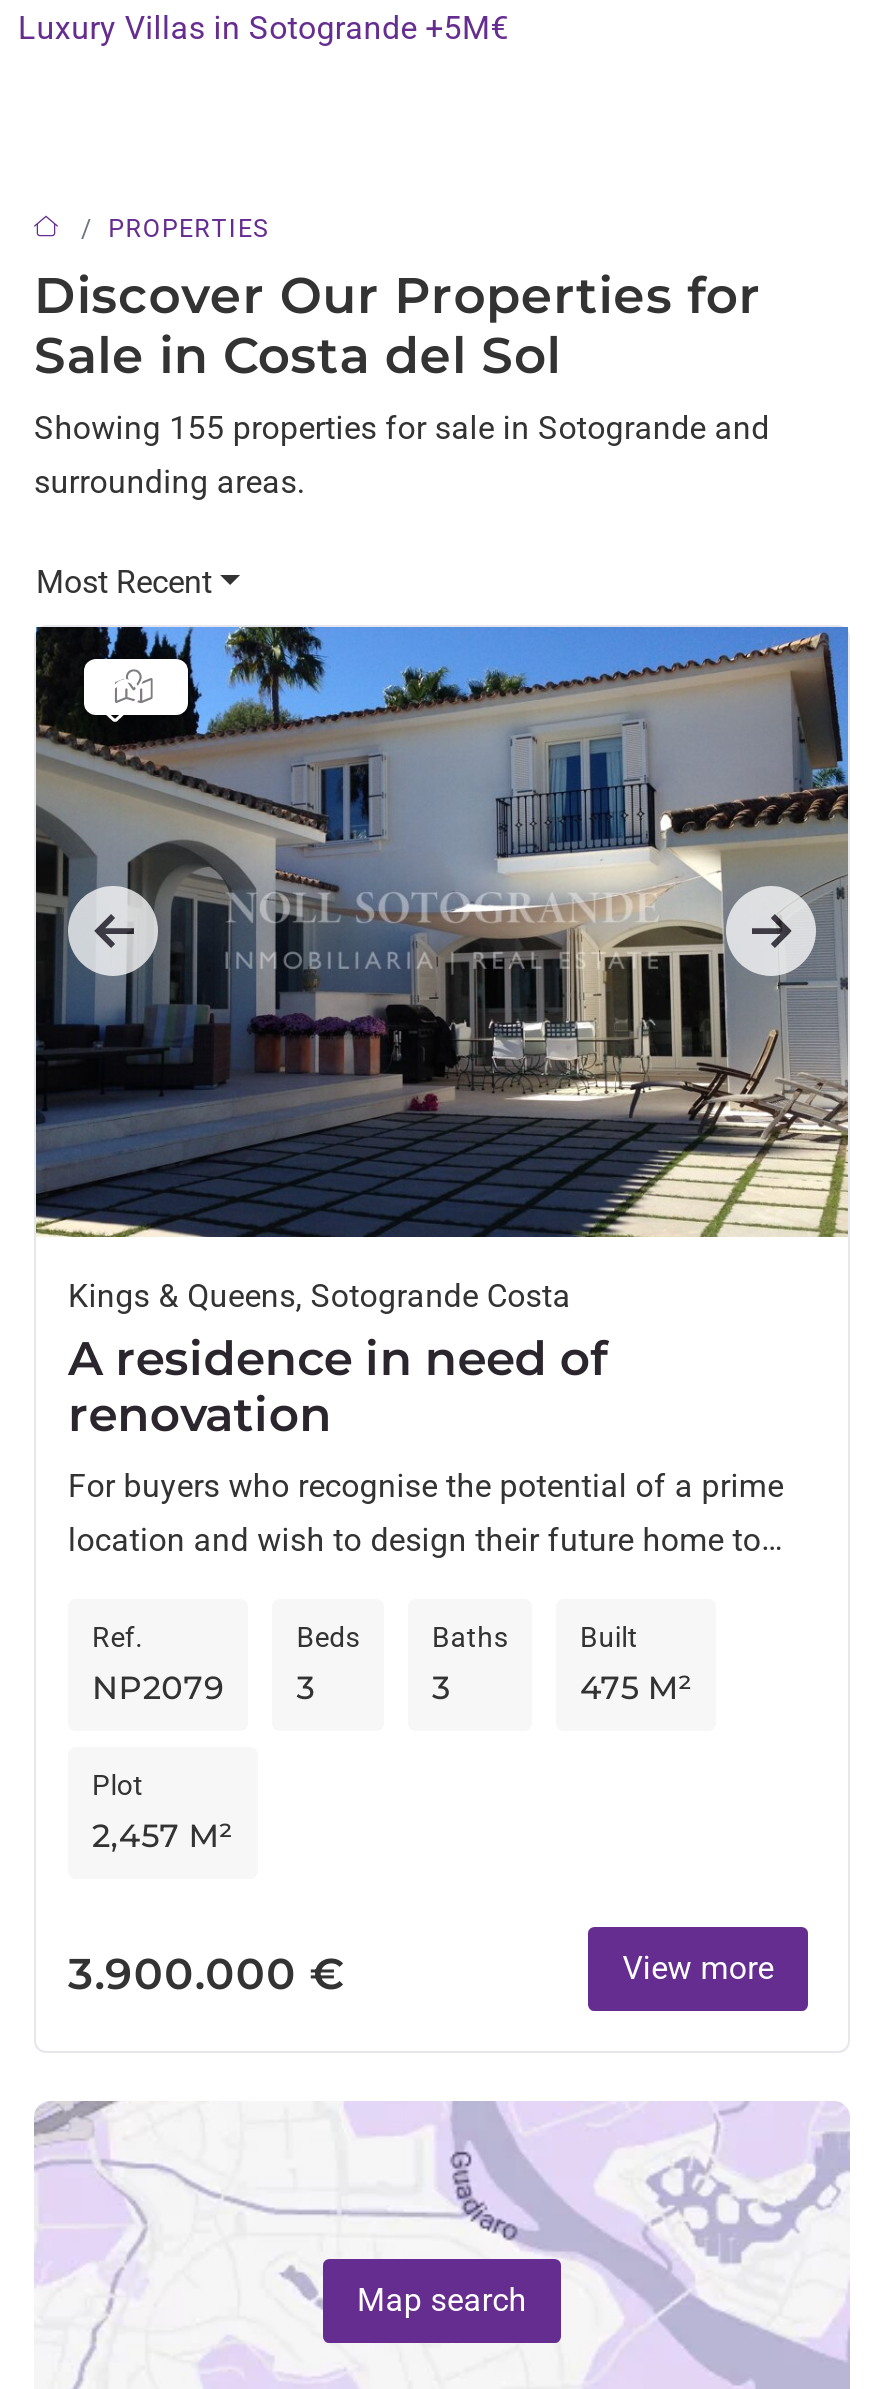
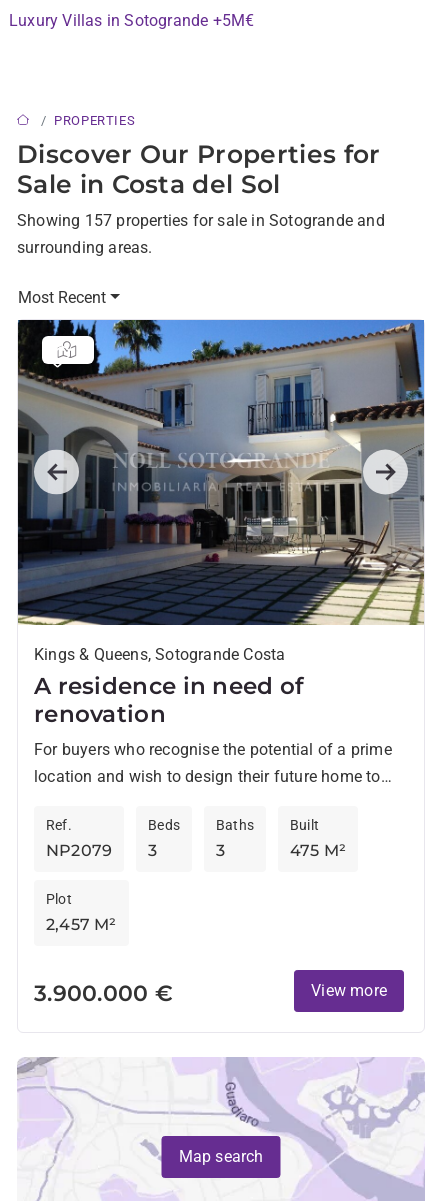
- Showing 155 properties for sale in Sotogrande and
+ Showing 157 properties for sale in Sotogrande and
